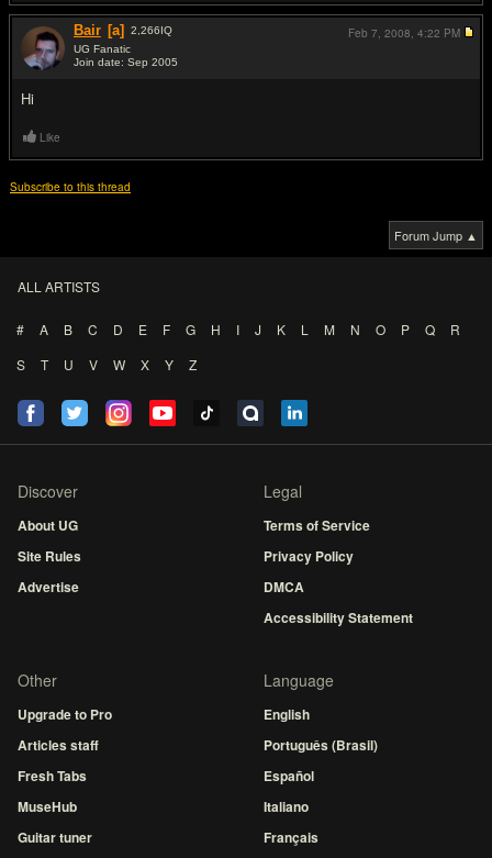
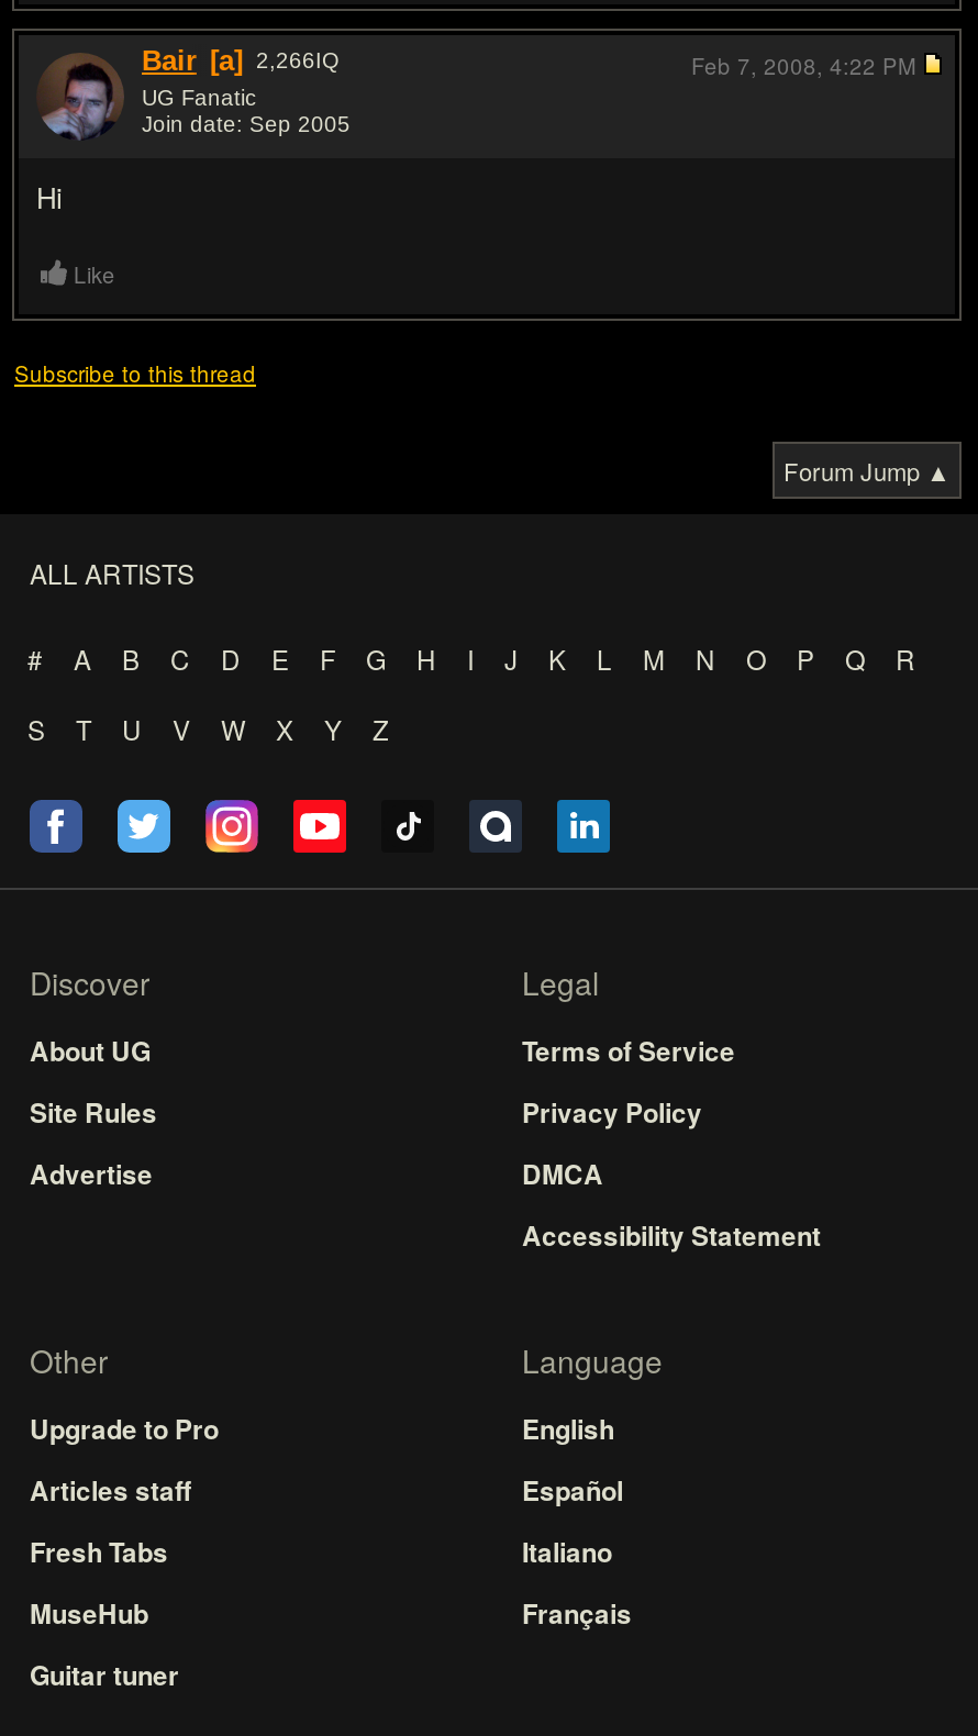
- Português (Brasil)

moved up: Español | Italiano | Français
